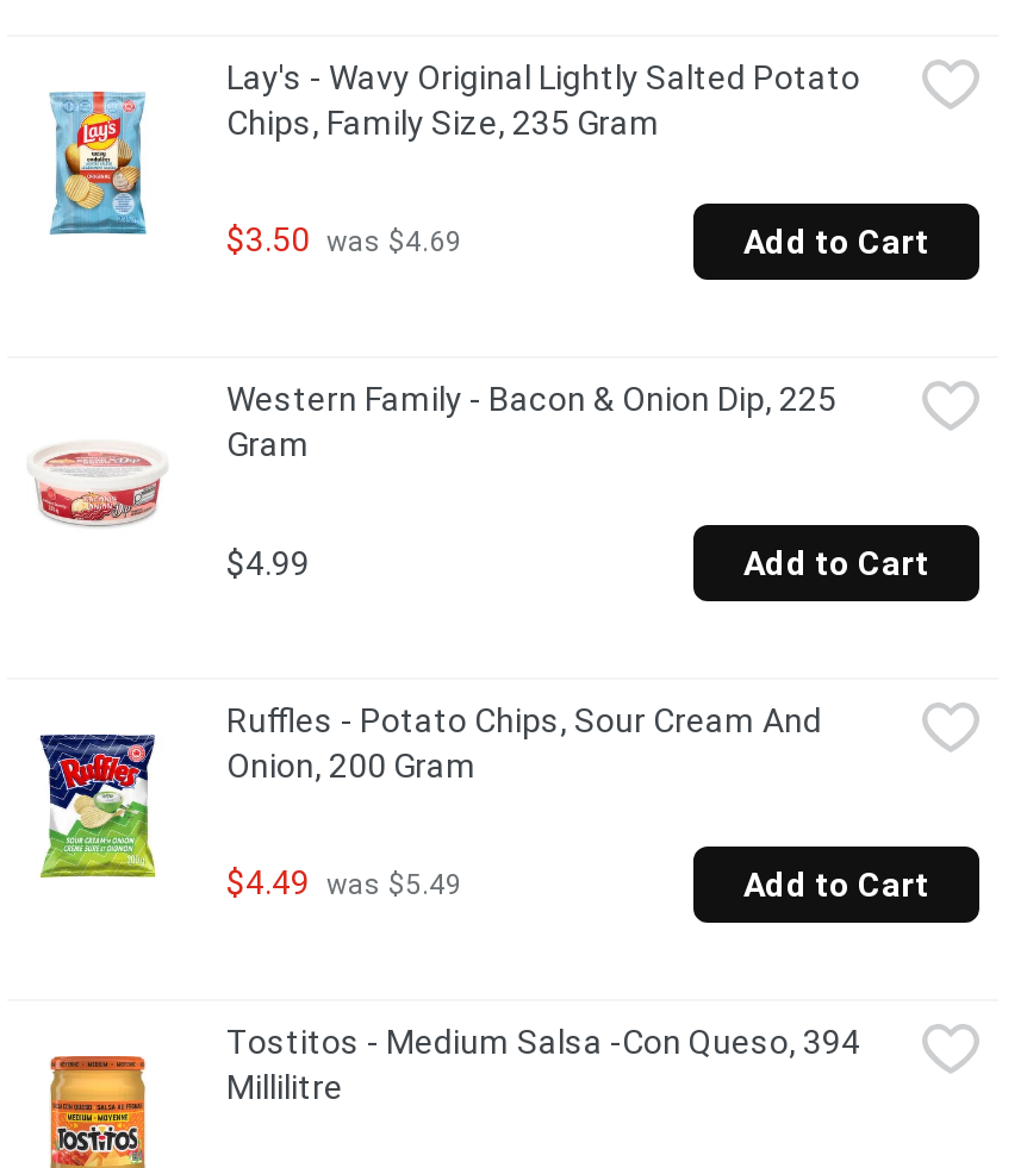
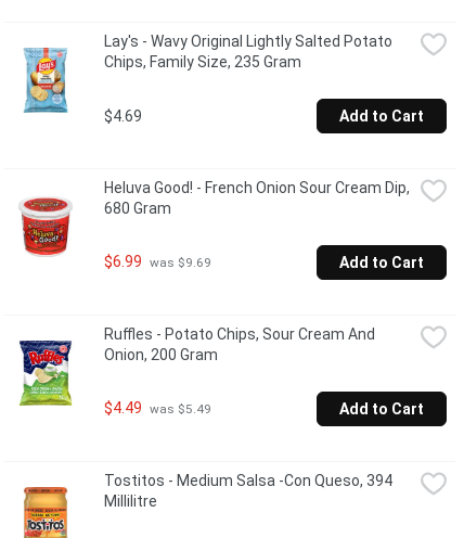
- $3.50 was $4.69
+ $4.69

- [image]
- Western Family - Bacon & Onion Dip, 225
- Gram
+ [image]
+ Heluva Good! - French Onion Sour Cream Dip,
+ 680 Gram

- $4.99
+ $6.99 was $9.69
